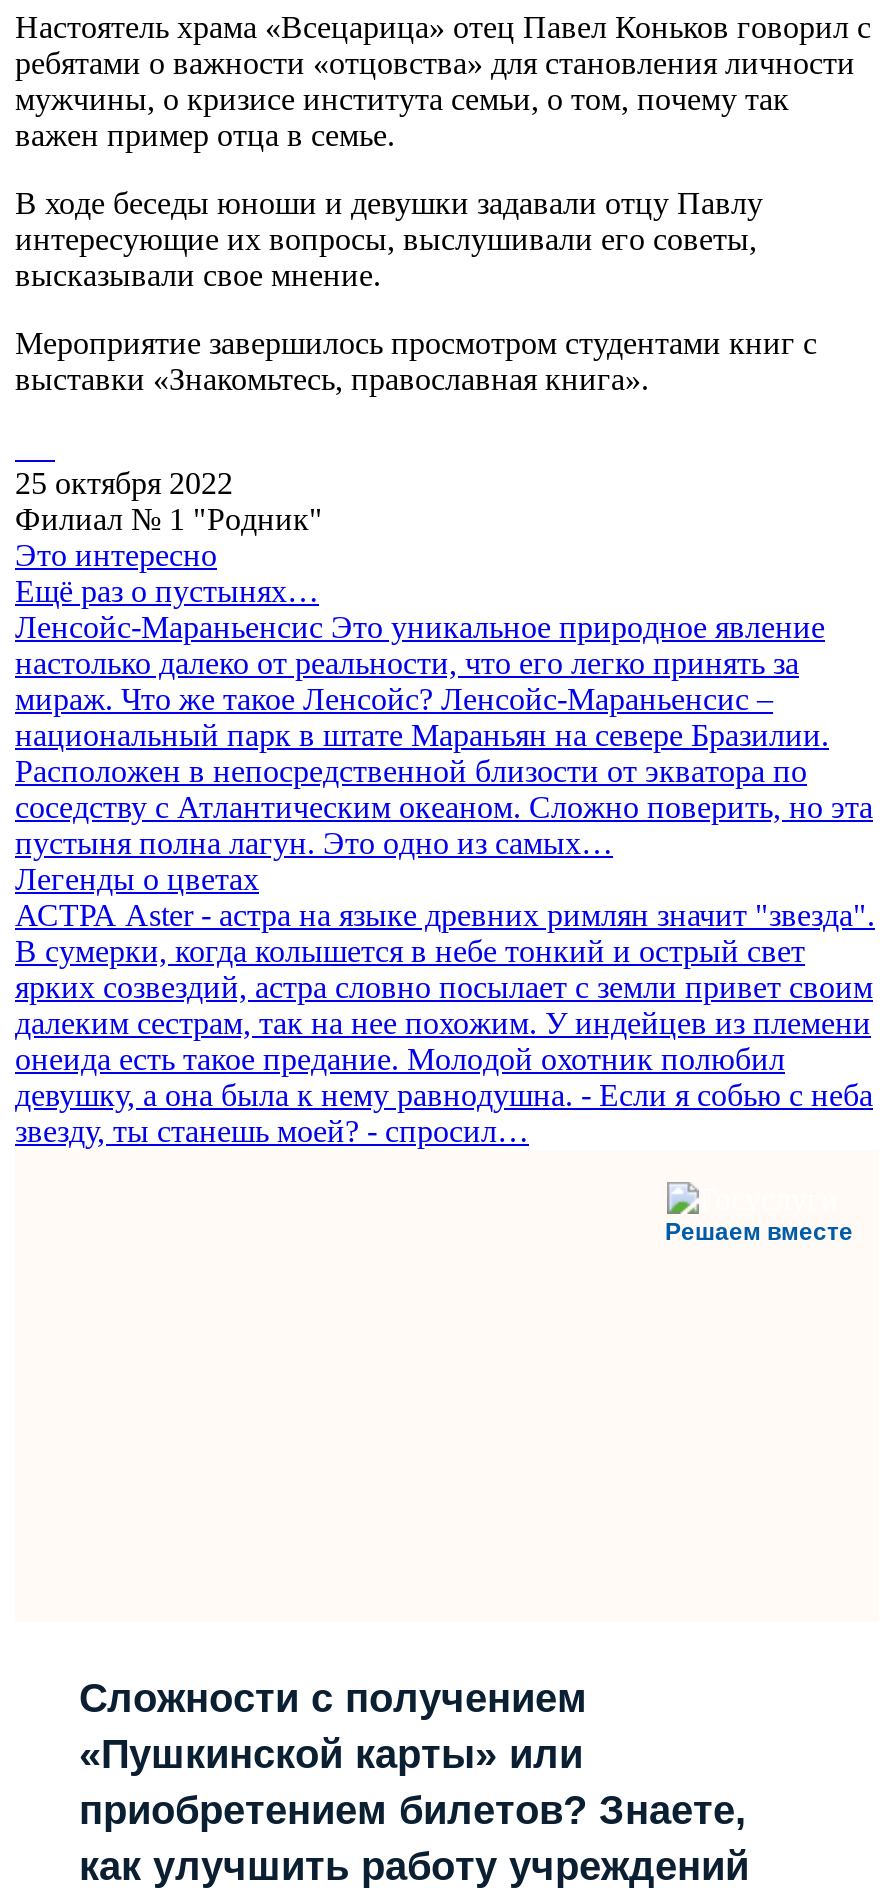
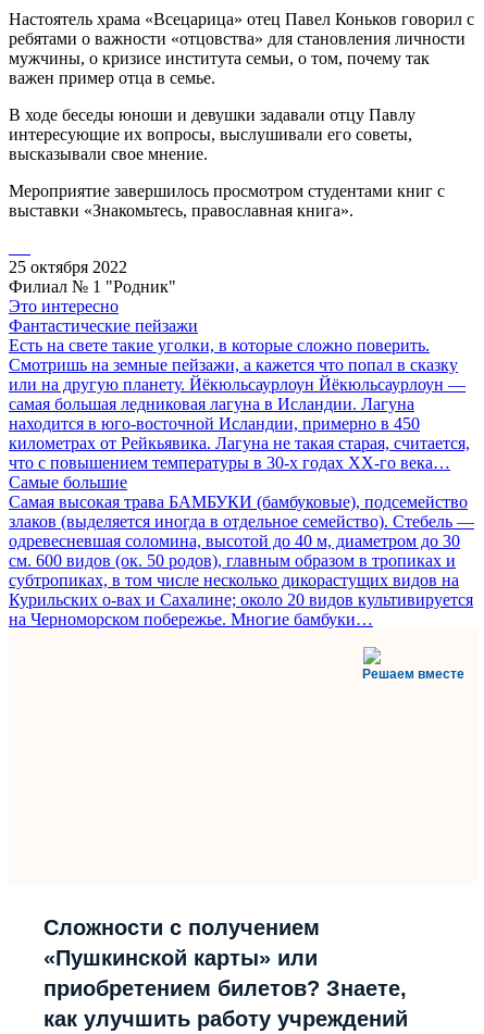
- Ещё раз о пустынях…
- Ленсойс-Мараньенсис Это уникальное природное явление
- настолько далеко от реальности, что его легко принять за
- мираж. Что же такое Ленсойс? Ленсойс-Мараньенсис –
- национальный парк в штате Мараньян на севере Бразилии.
- Расположен в непосредственной близости от экватора по
- соседству с Атлантическим океаном. Сложно поверить, но эта
- пустыня полна лагун. Это одно из самых…
- Легенды о цветах
- АСТРА Aster - астра на языке древних римлян значит "звезда".
- В сумерки, когда колышется в небе тонкий и острый свет
- ярких созвездий, астра словно посылает с земли привет своим
- далеким сестрам, так на нее похожим. У индейцев из племени
- онеида есть такое предание. Молодой охотник полюбил
- девушку, а она была к нему равнодушна. - Если я собью с неба
- звезду, ты станешь моей? - спросил…
+ Фантастические пейзажи
+ Есть на свете такие уголки, в которые сложно поверить.
+ Смотришь на земные пейзажи, а кажется что попал в сказку
+ или на другую планету. Йёкюльсаурлоун Йёкюльсаурлоун —
+ самая большая ледниковая лагуна в Исландии. Лагуна
+ находится в юго-восточной Исландии, примерно в 450
+ километрах от Рейкьявика. Лагуна не такая старая, считается,
+ что с повышением температуры в 30-х годах XX-го века…
+ Самые большие
+ Самая высокая трава БАМБУКИ (бамбуковые), подсемейство
+ злаков (выделяется иногда в отдельное семейство). Стебель —
+ одревесневшая соломина, высотой до 40 м, диаметром до 30
+ см. 600 видов (ок. 50 родов), главным образом в тропиках и
+ субтропиках, в том числе несколько дикорастущих видов на
+ Курильских о-вах и Сахалине; около 20 видов культивируется
+ на Черноморском побережье. Многие бамбуки…
